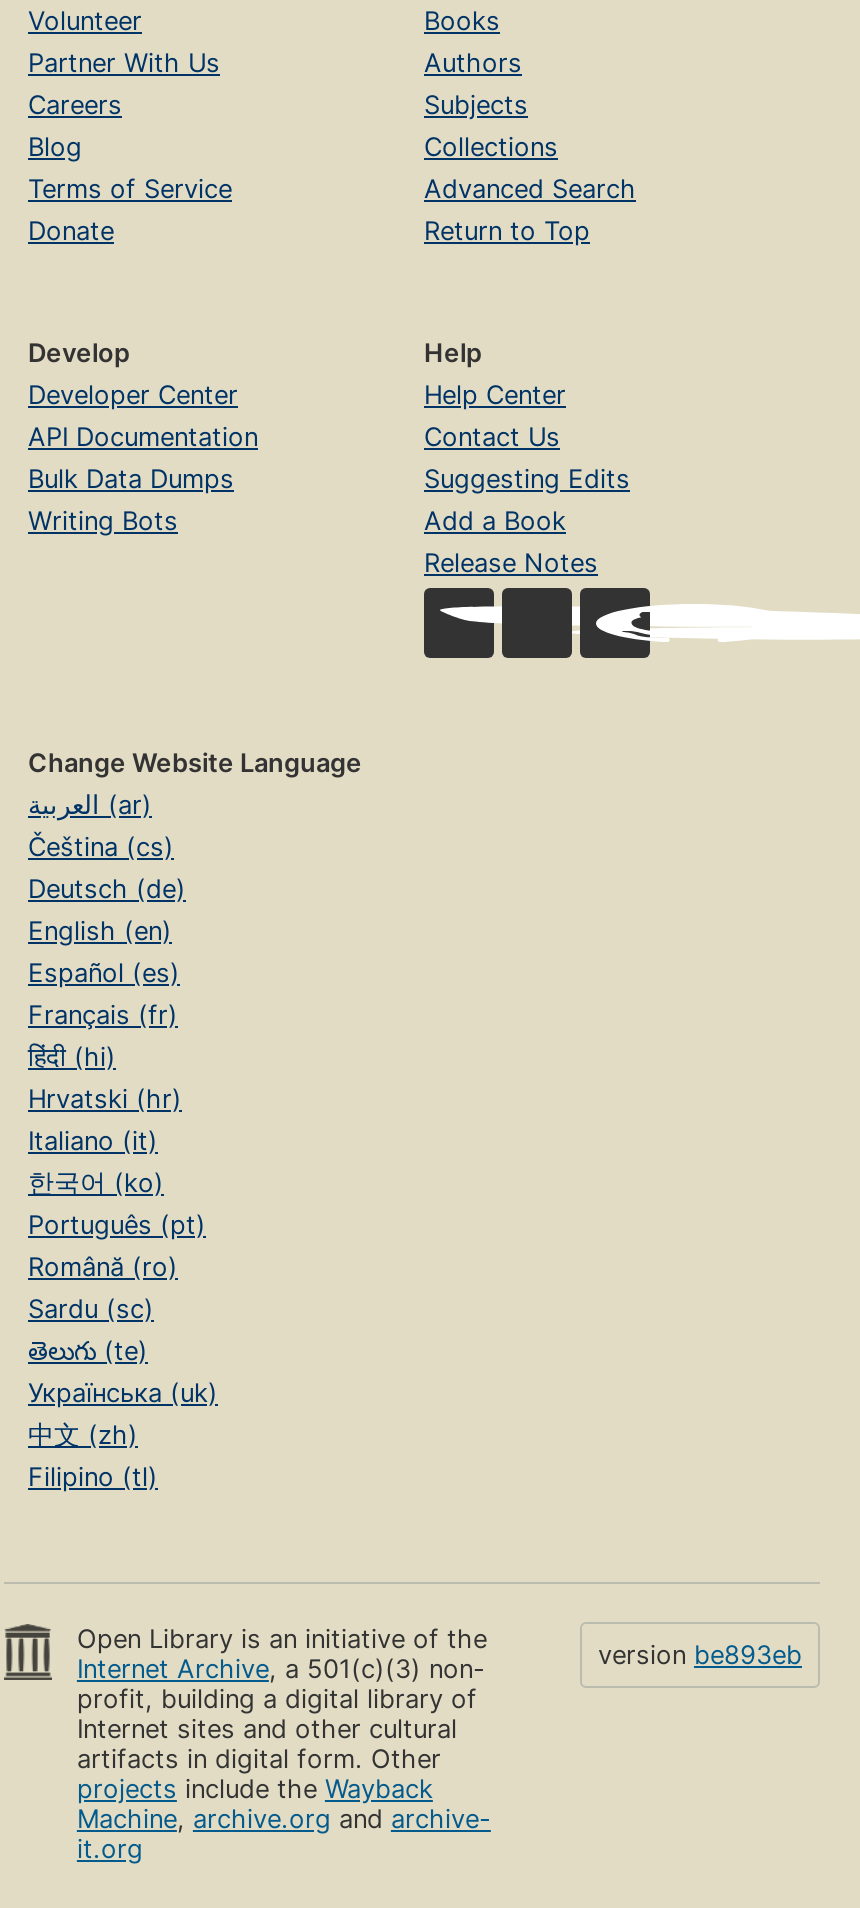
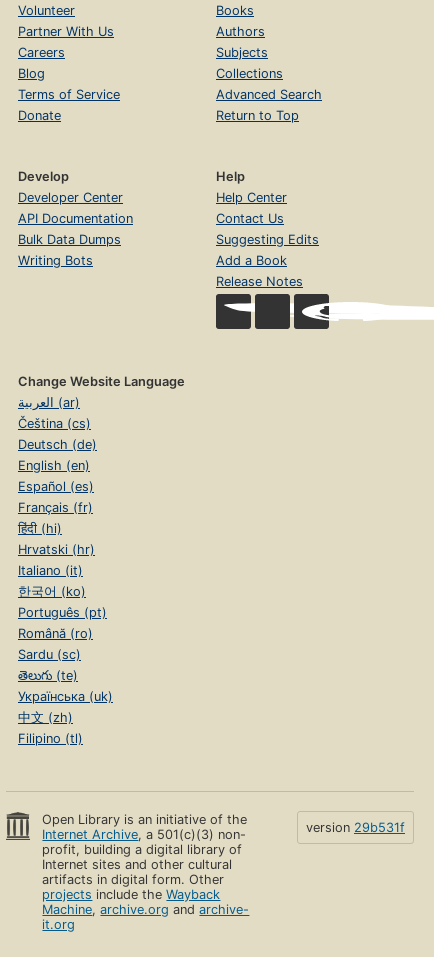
- version be893eb
+ version 29b531f
